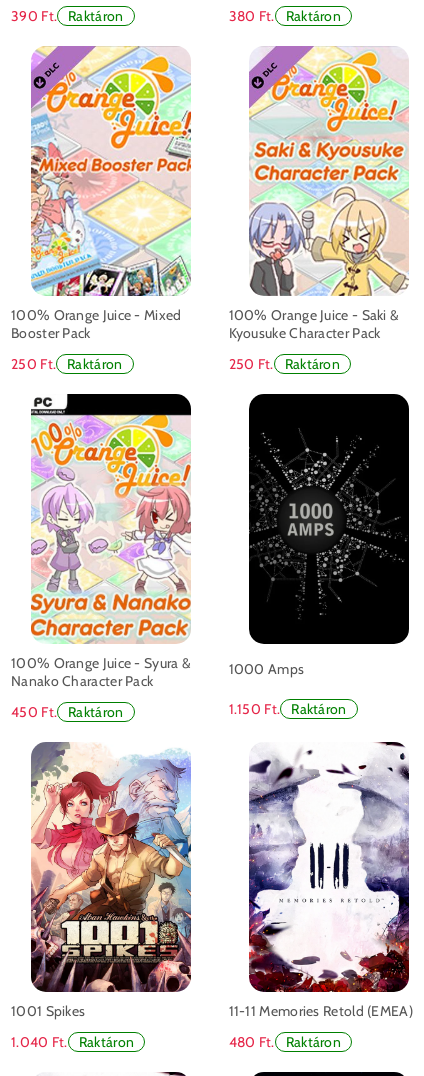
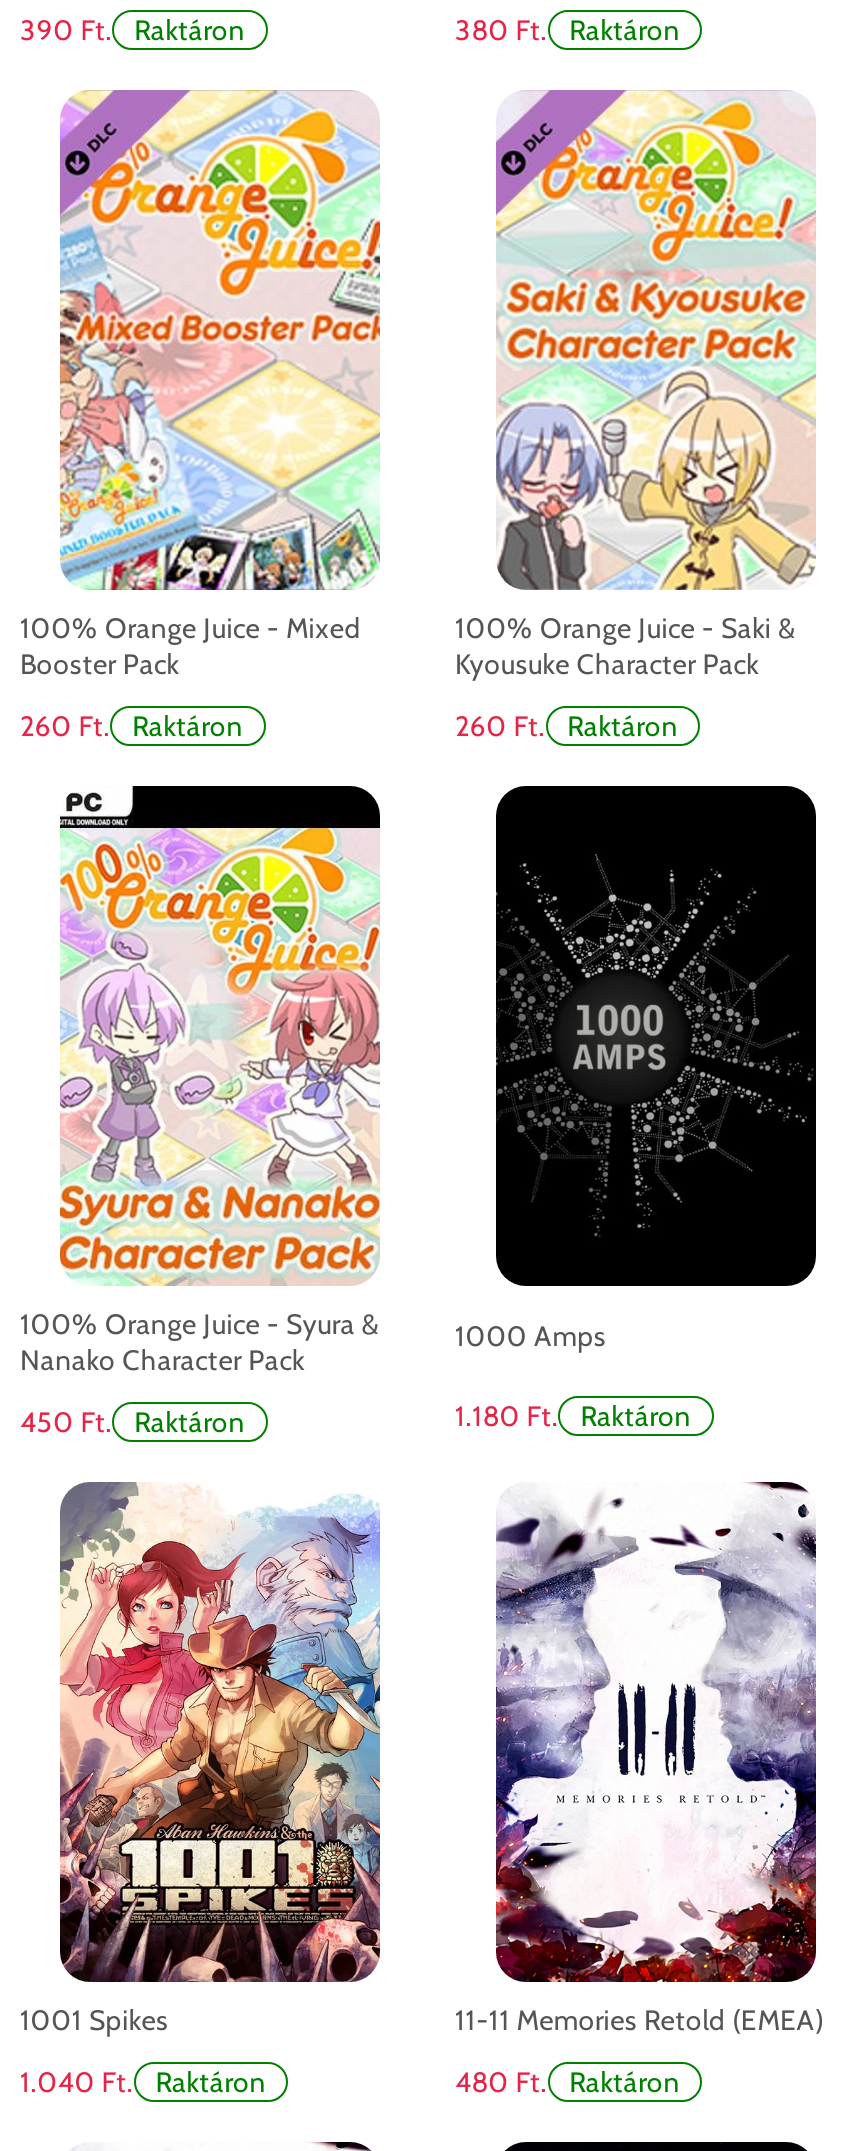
- 250 Ft. Raktáron
+ 260 Ft. Raktáron

- 250 Ft. Raktáron
+ 260 Ft. Raktáron

- 1.150 Ft. Raktáron
+ 1.180 Ft. Raktáron
